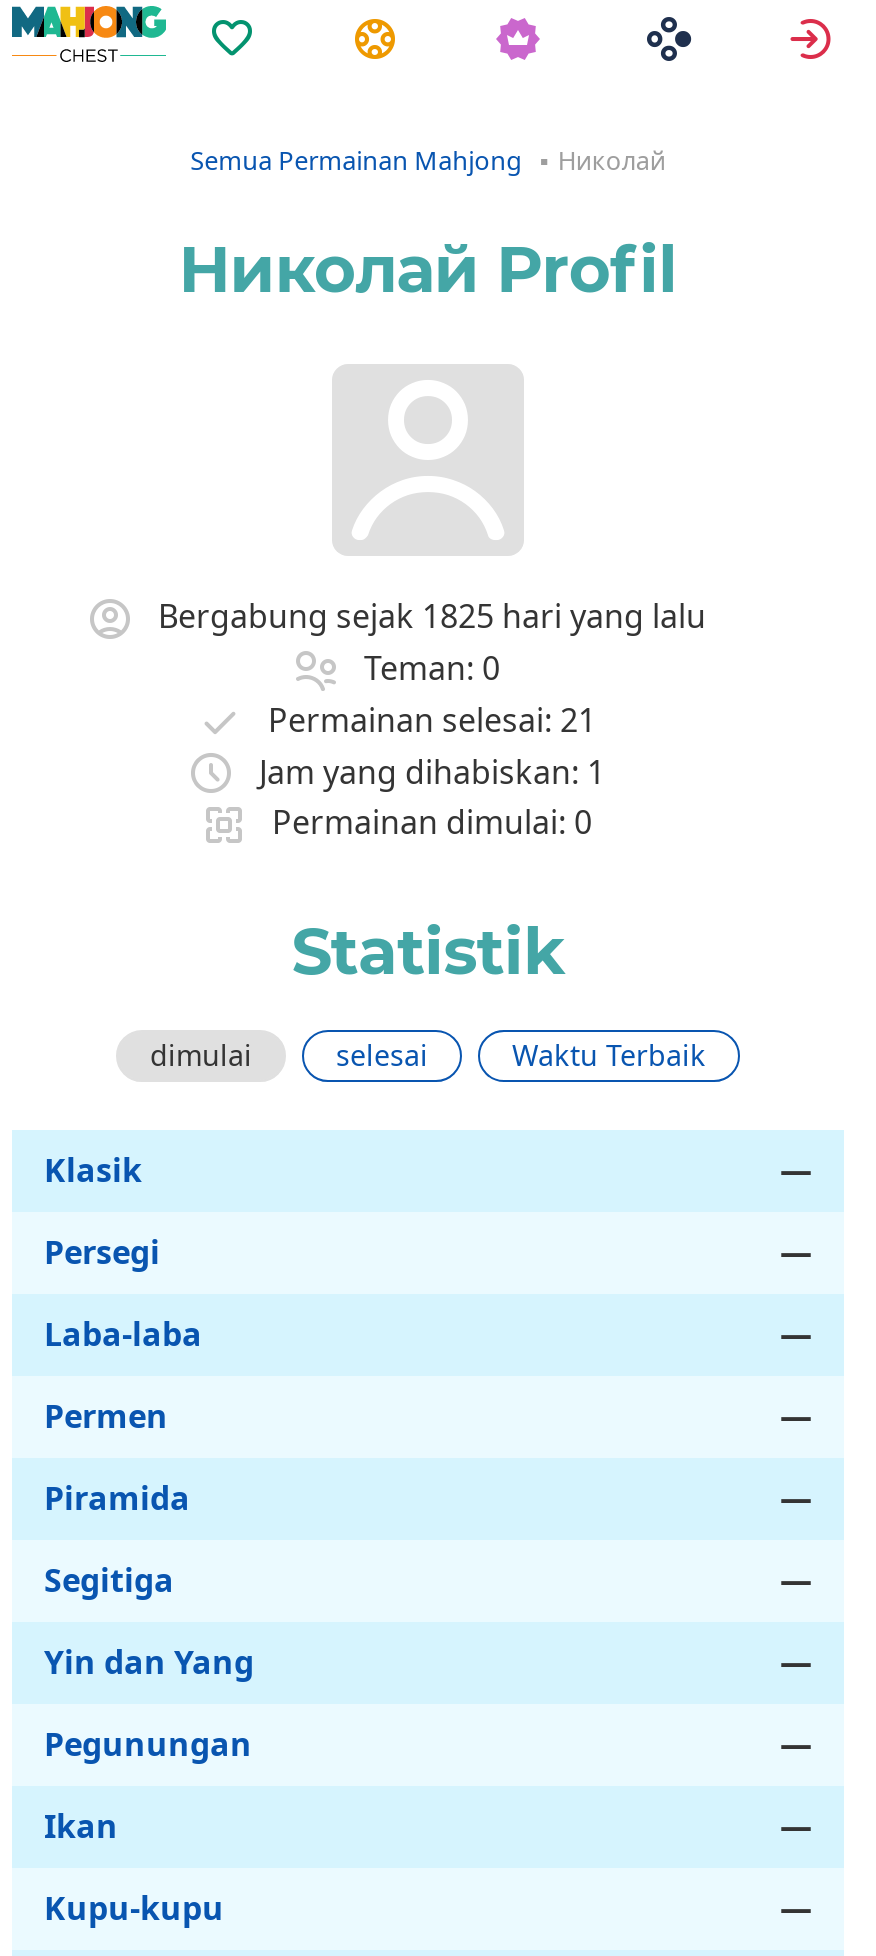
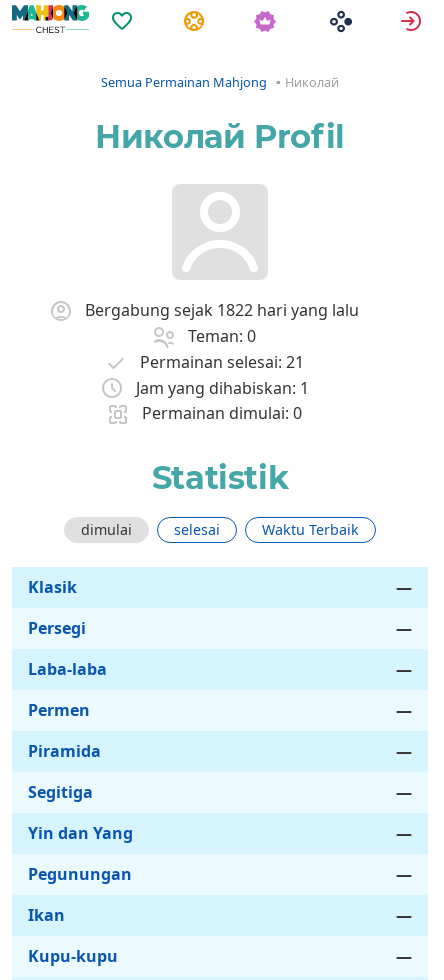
- Bergabung sejak 1825 hari yang lalu
+ Bergabung sejak 1822 hari yang lalu
